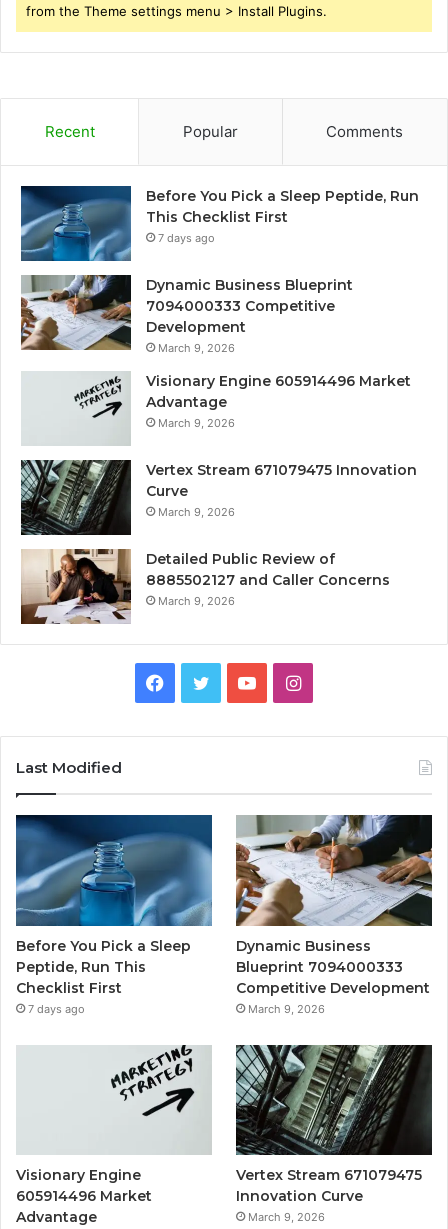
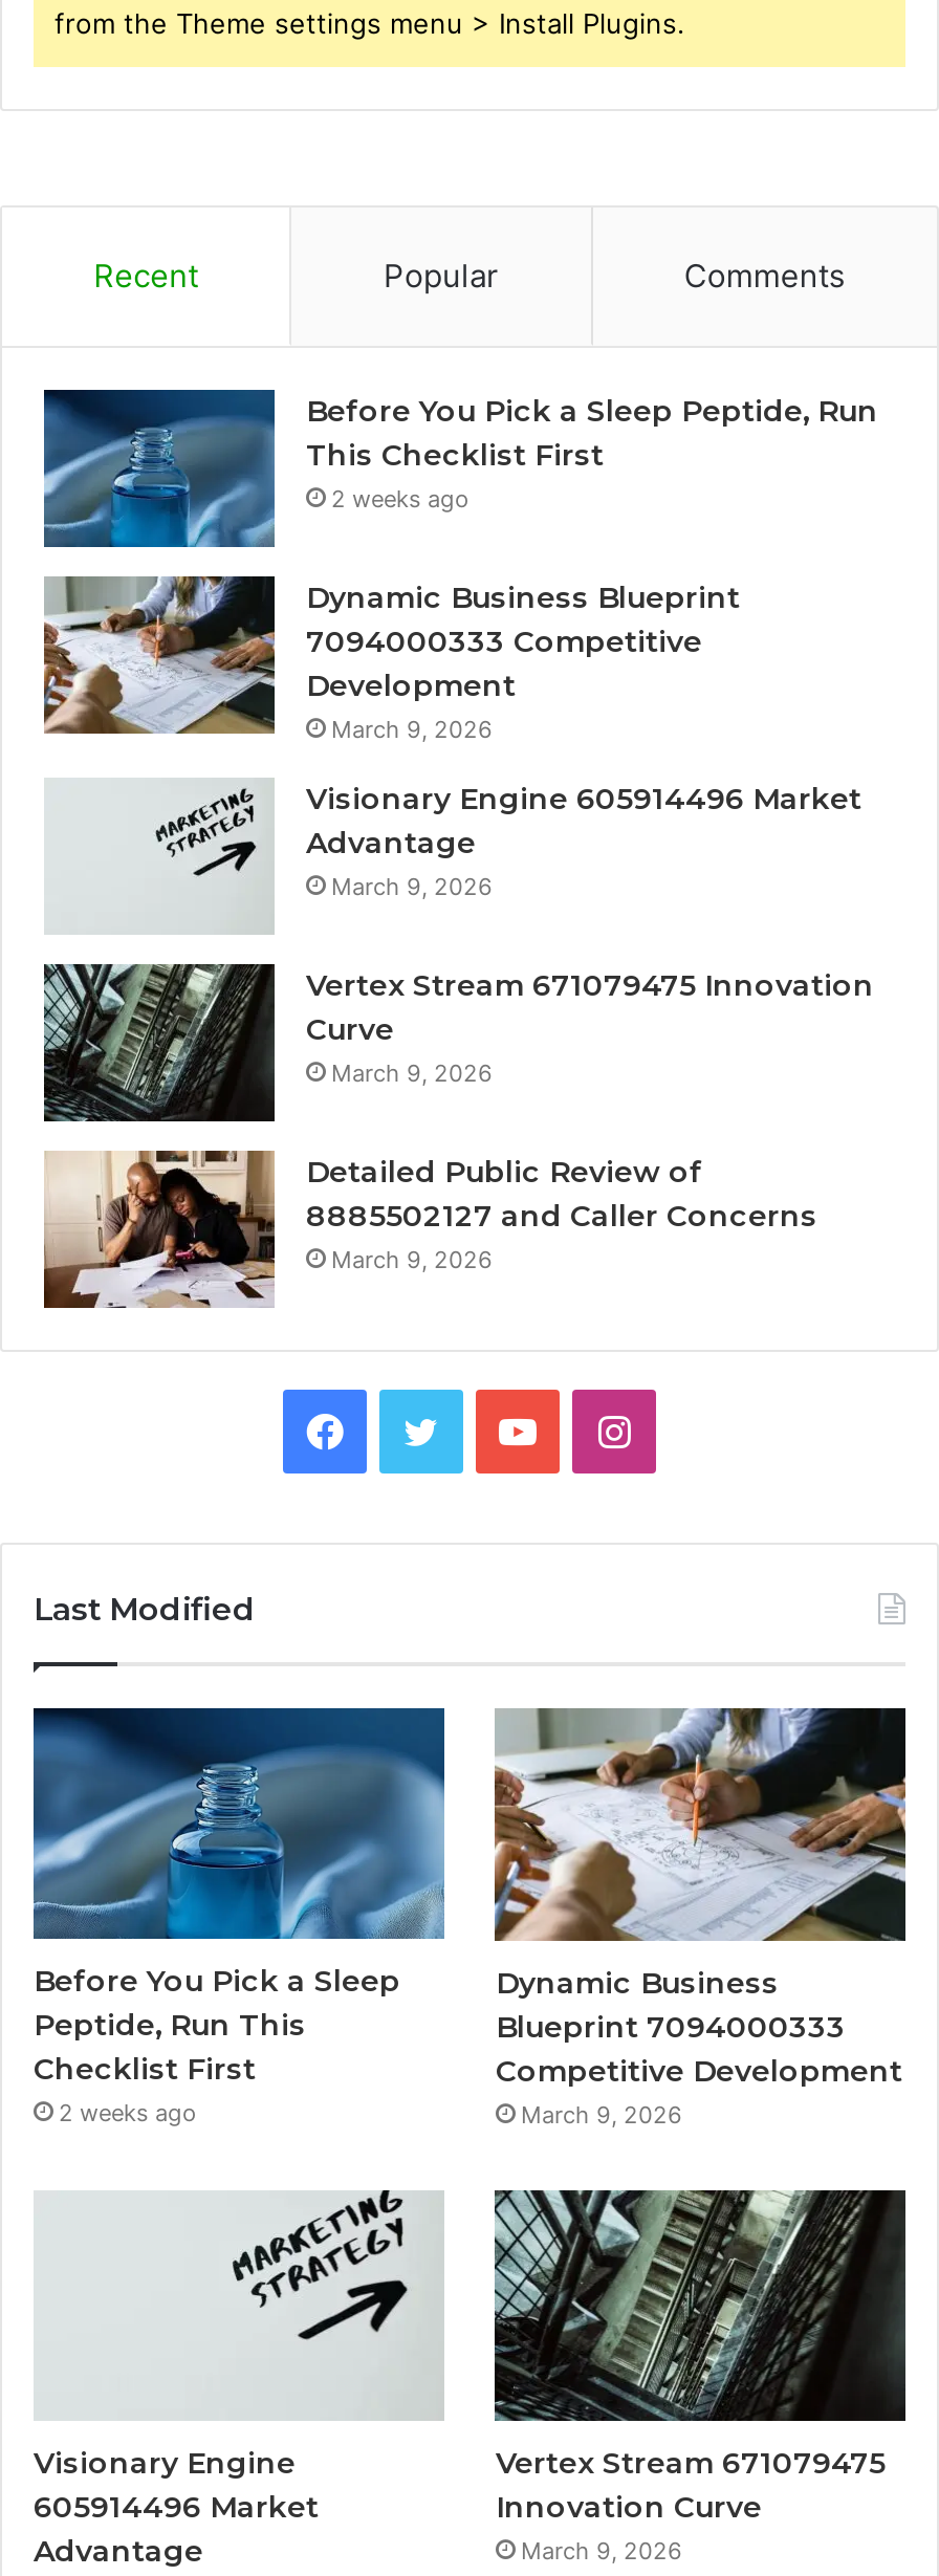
- 7 days ago
+ 2 weeks ago

- 7 days ago
+ 2 weeks ago
